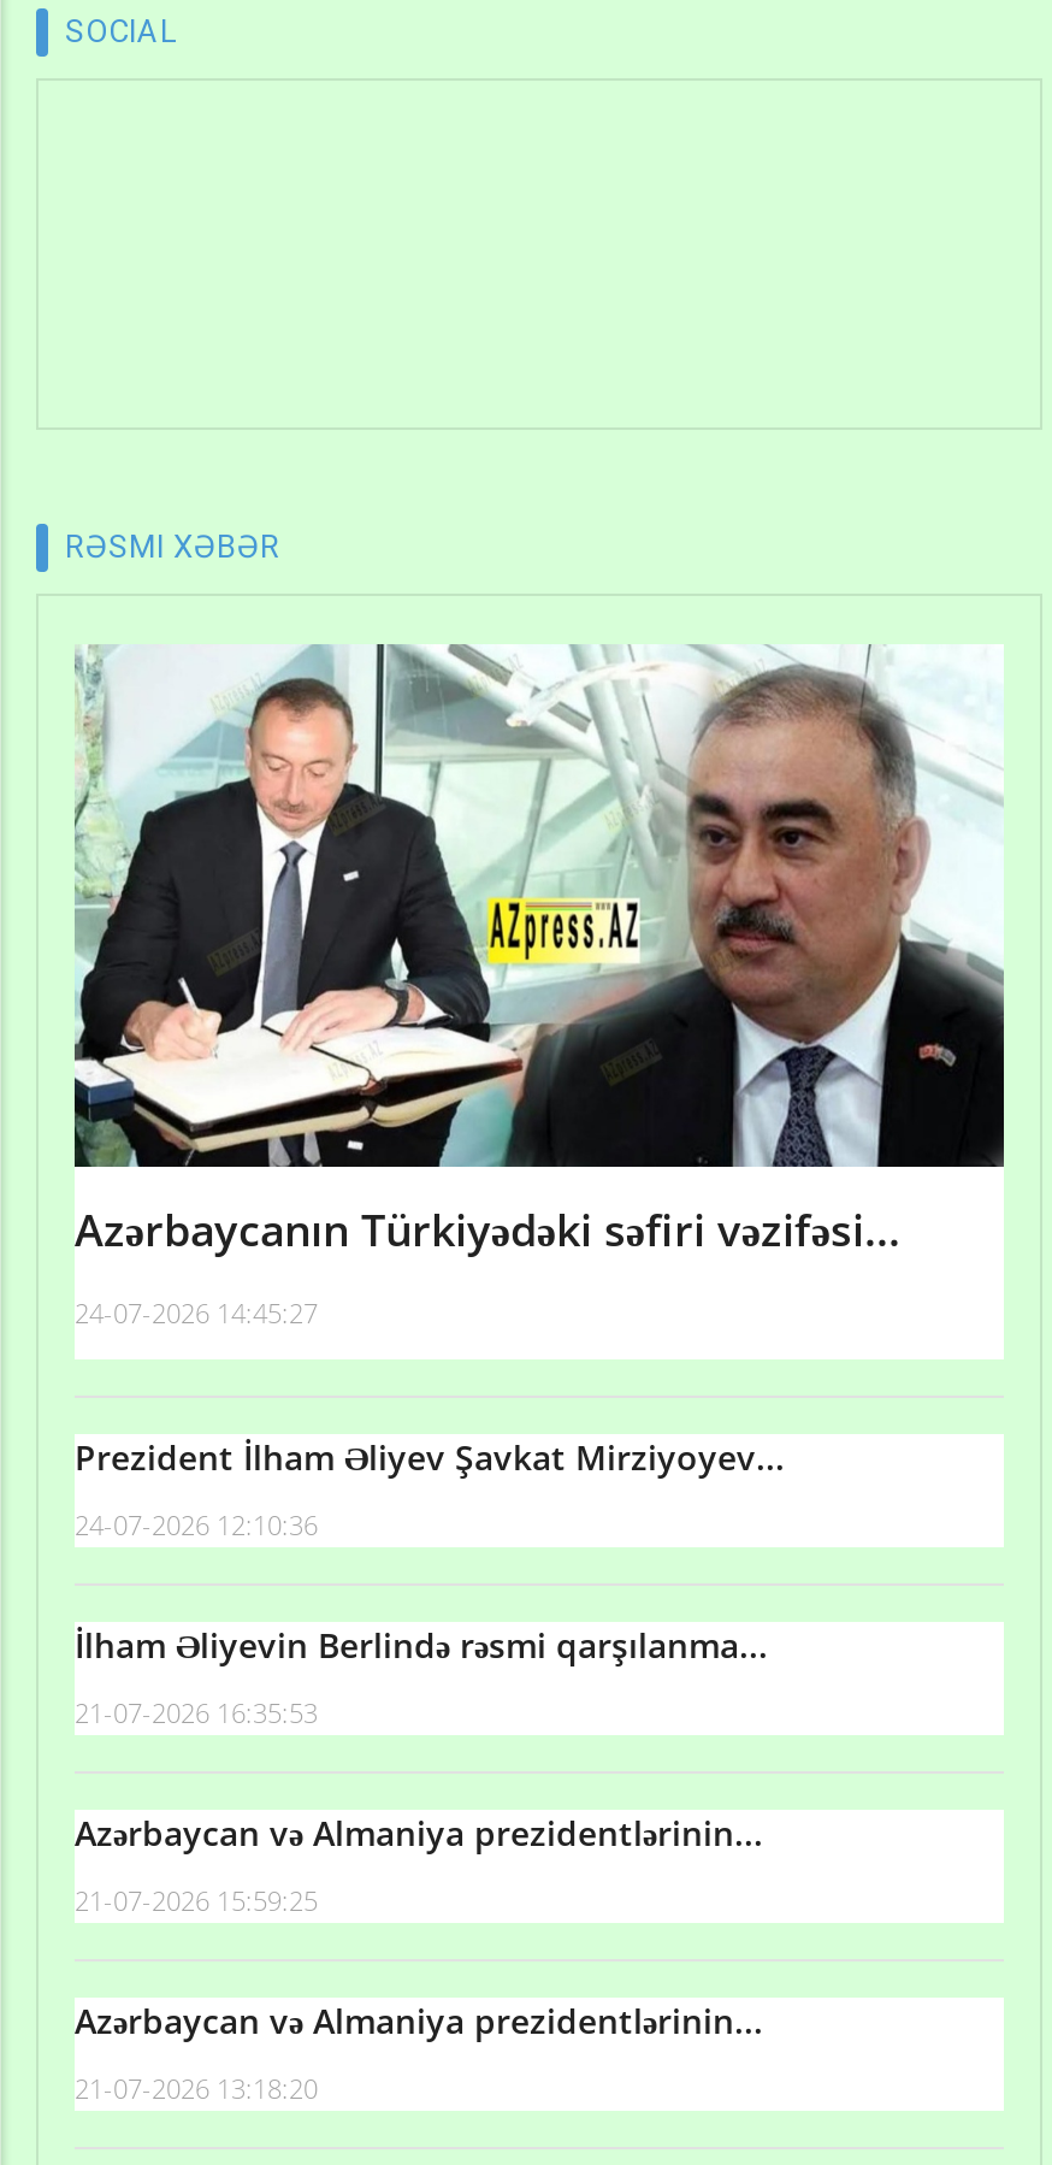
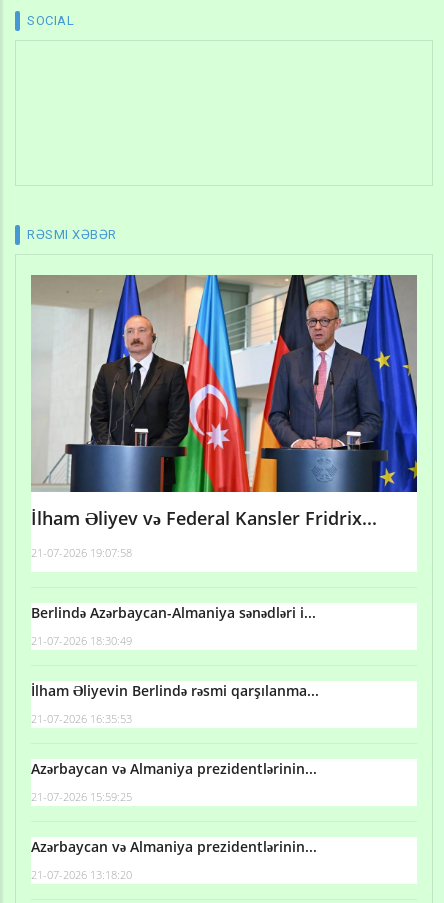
- [image]
- Azərbaycanın Türkiyədəki səfiri vəzifəsi...
+ [image]
+ İlham Əliyev və Federal Kansler Fridrix...

- 24-07-2026 14:45:27
+ 21-07-2026 19:07:58

- Prezident İlham Əliyev Şavkat Mirziyoyev...
+ Berlində Azərbaycan-Almaniya sənədləri i...

- 24-07-2026 12:10:36
+ 21-07-2026 18:30:49
